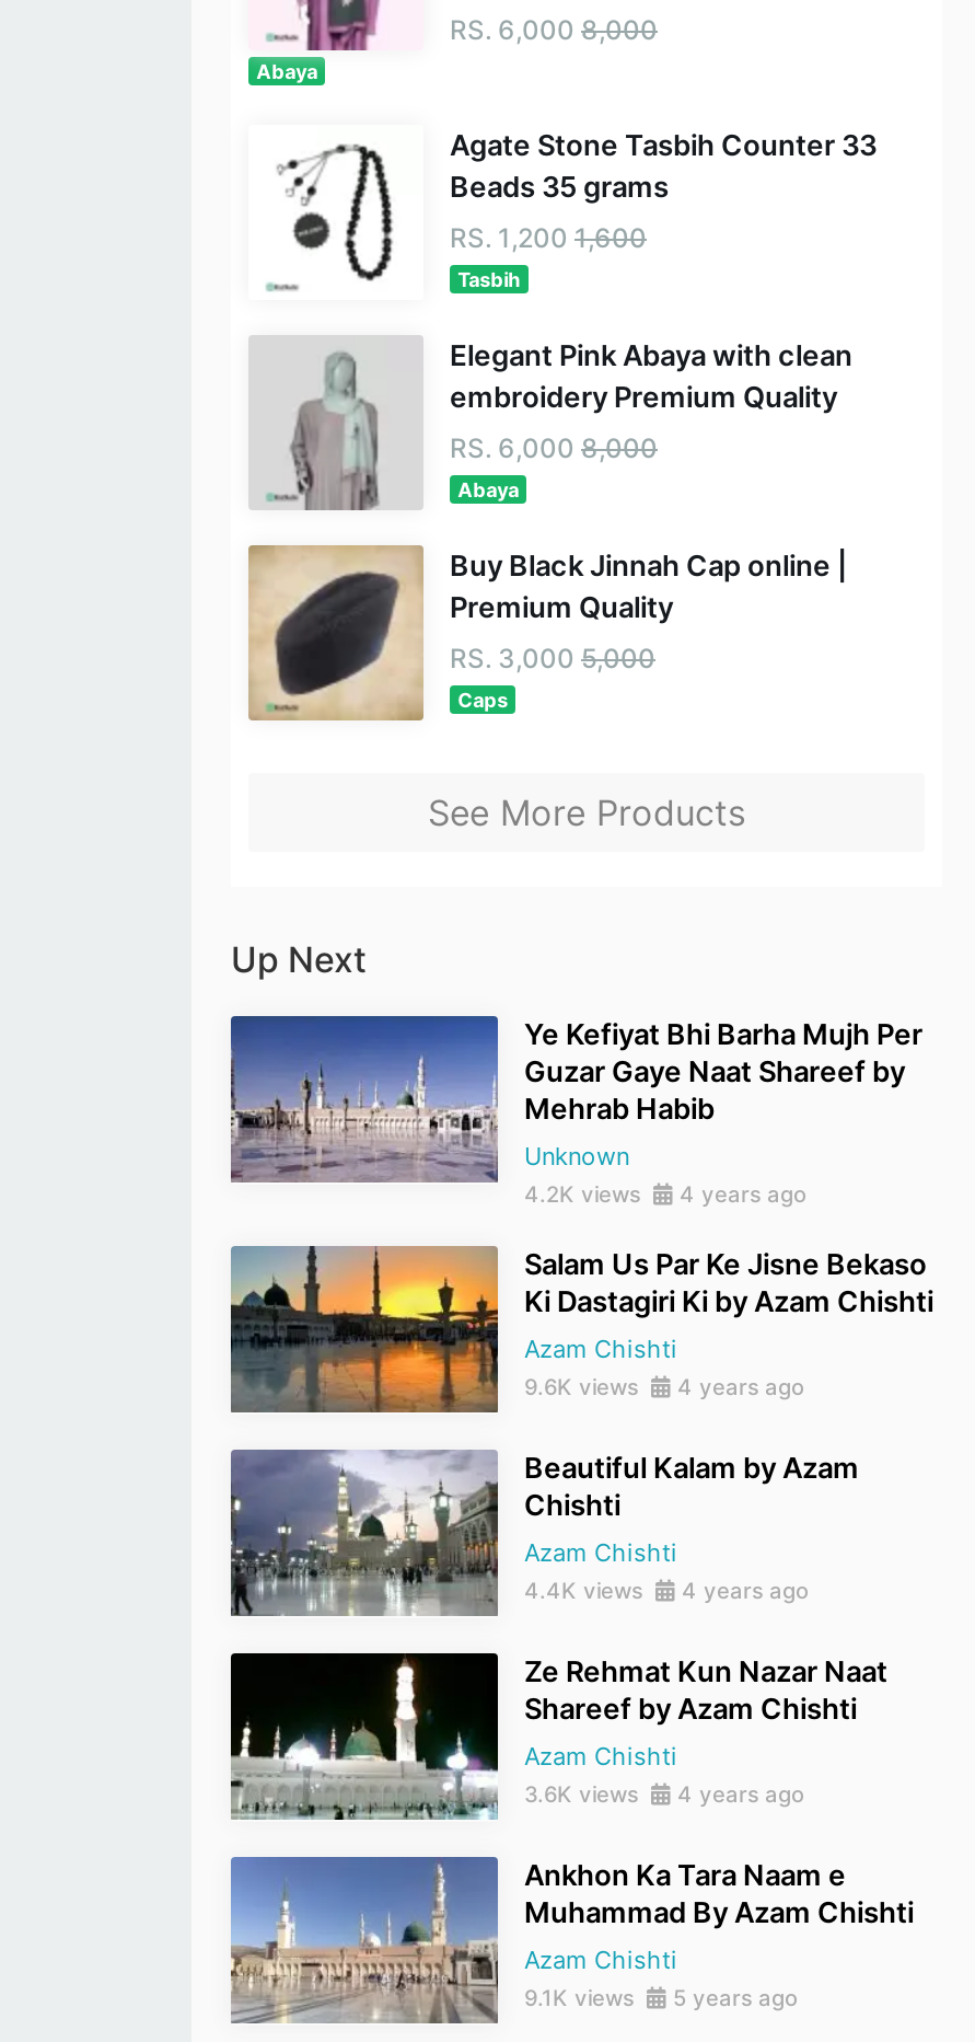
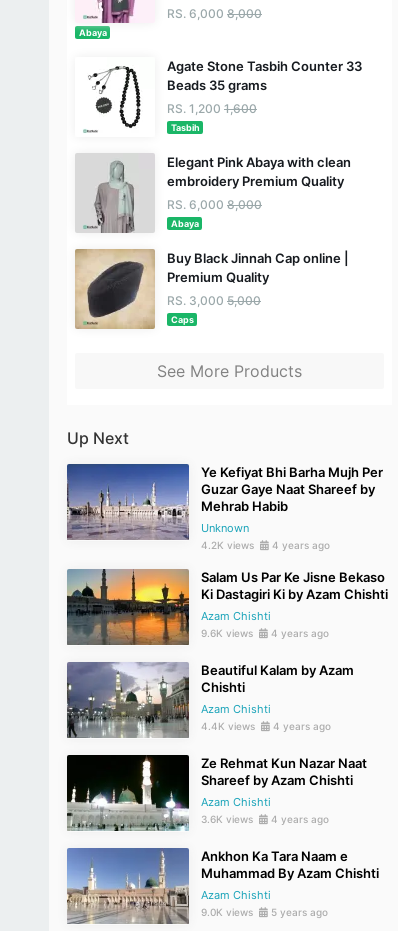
- 9.1K views 5 years ago
+ 9.0K views 5 years ago
